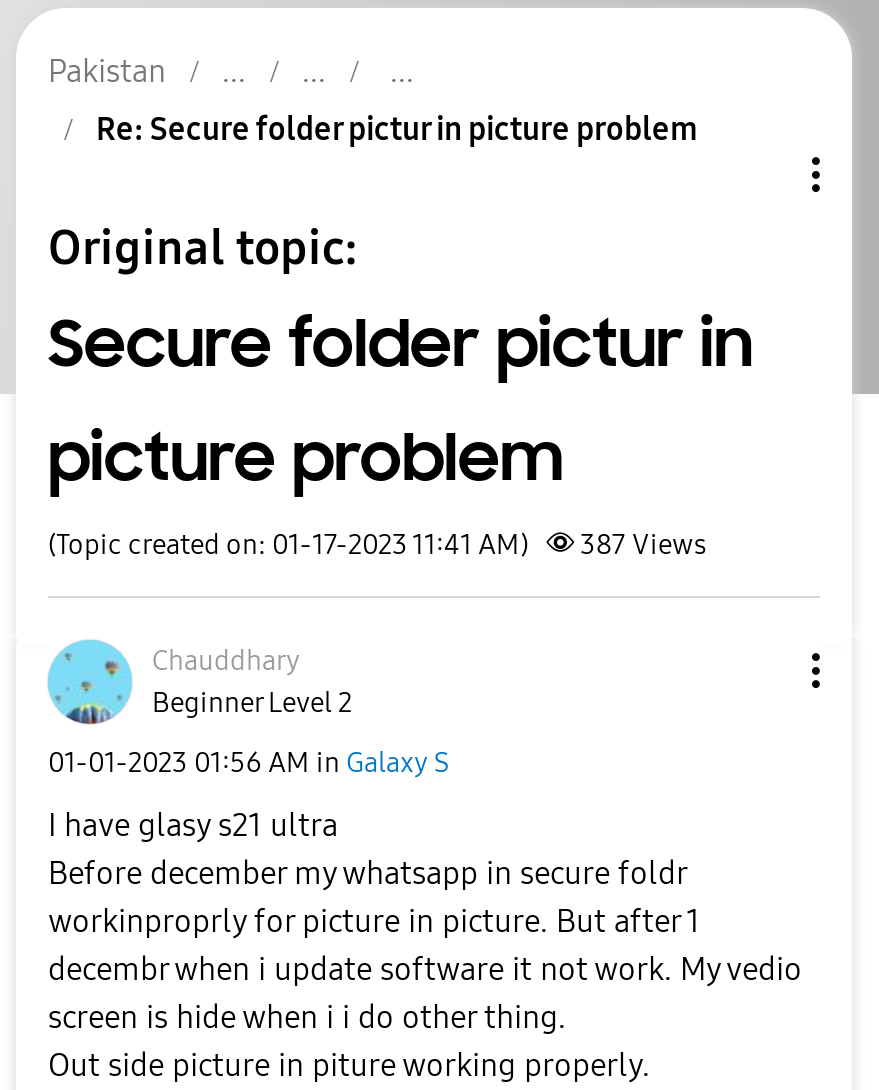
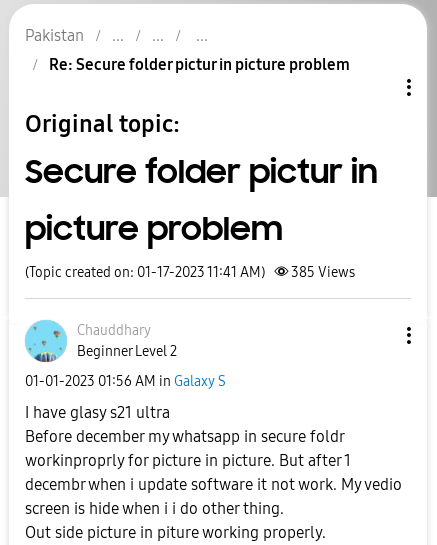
- (Topic created on: 01-17-2023 11:41 AM) 387 Views
+ (Topic created on: 01-17-2023 11:41 AM) 385 Views
